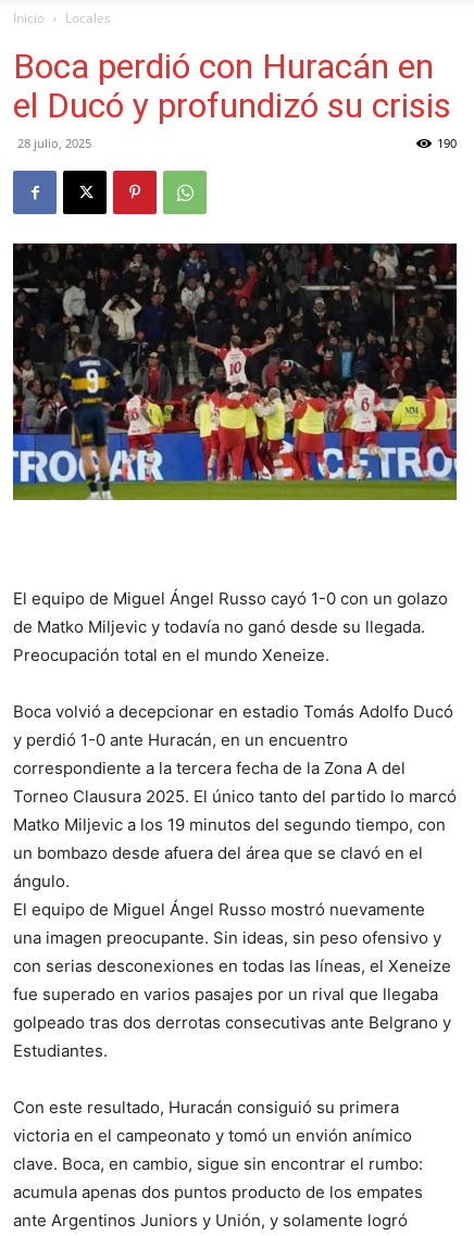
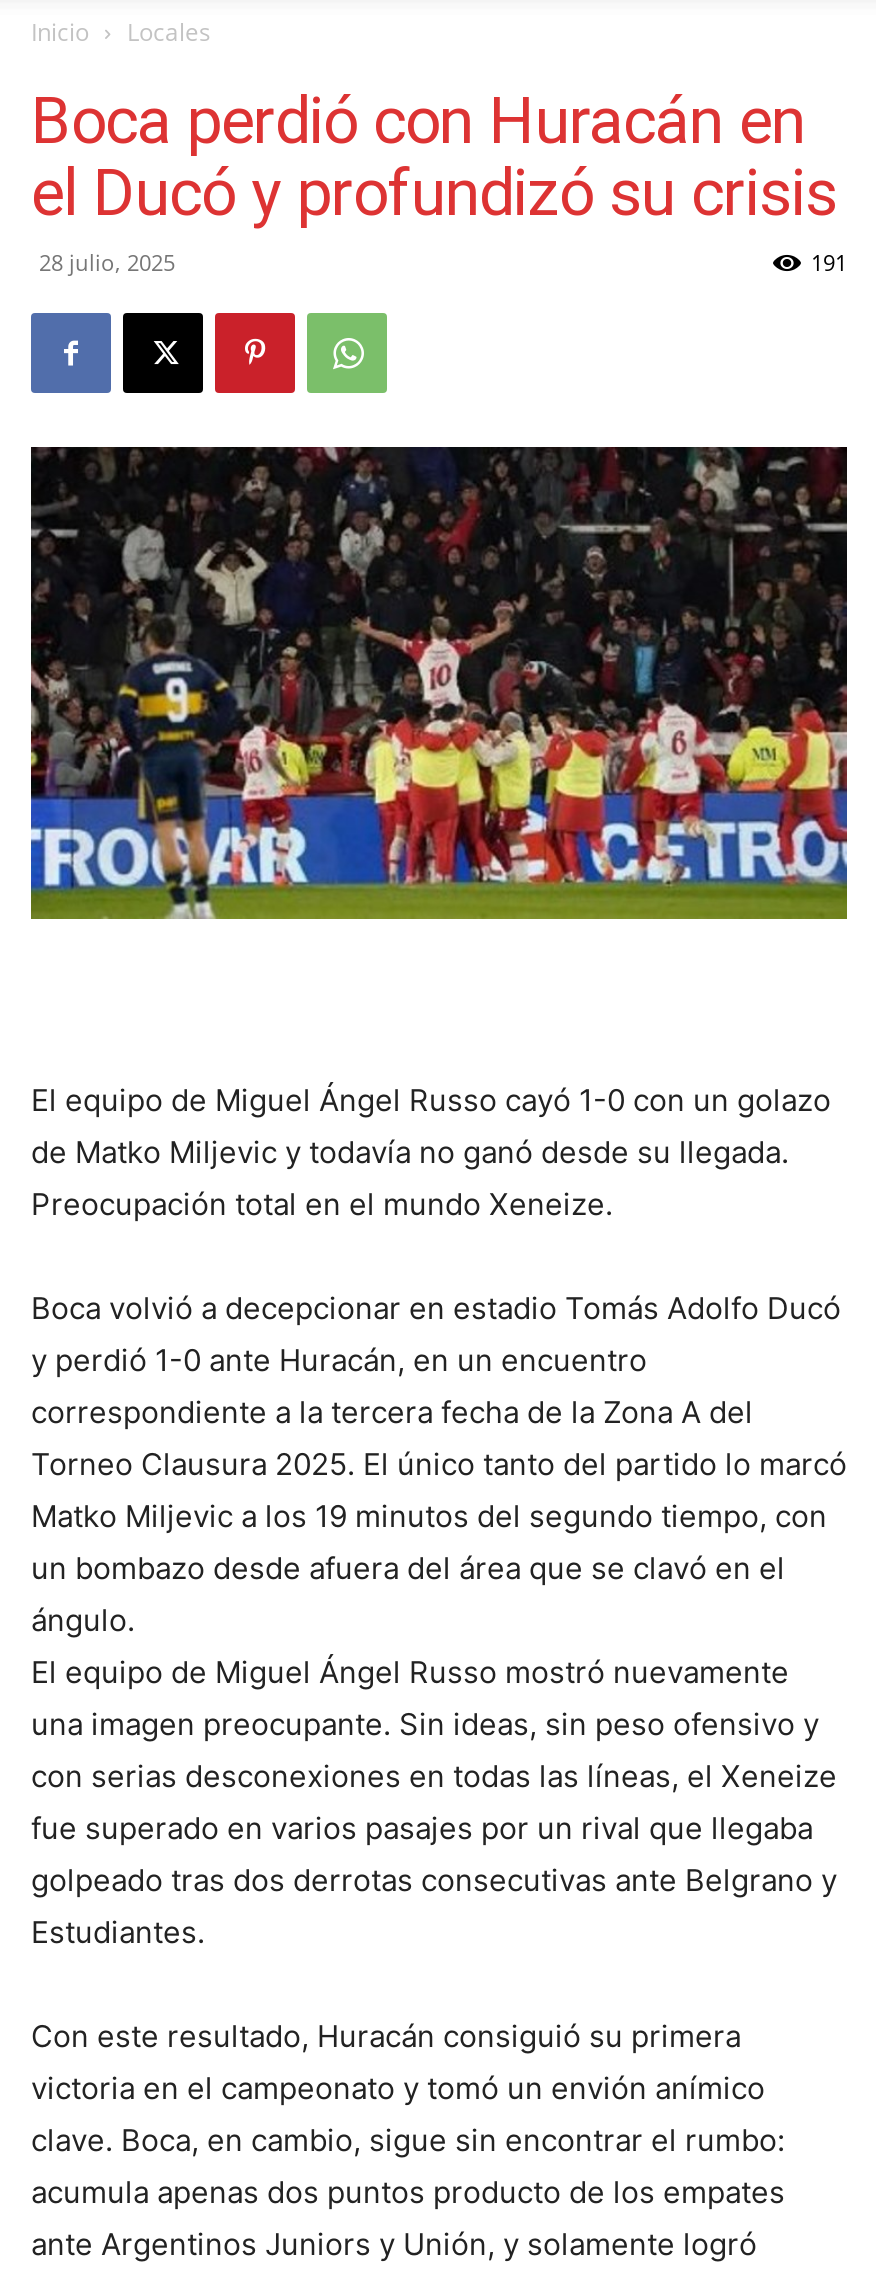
- 190
+ 191
